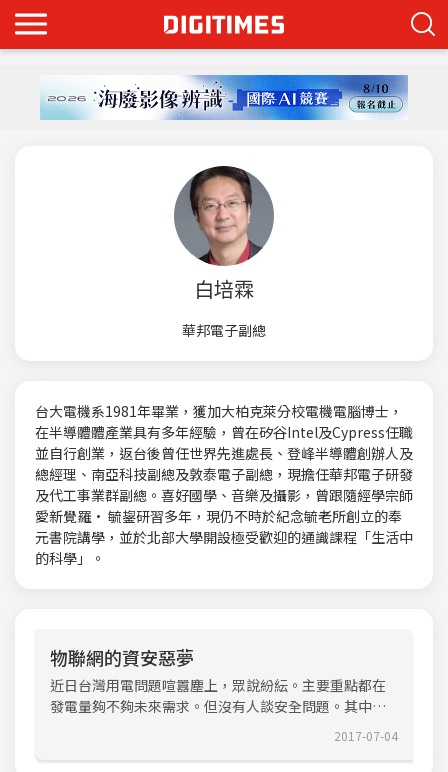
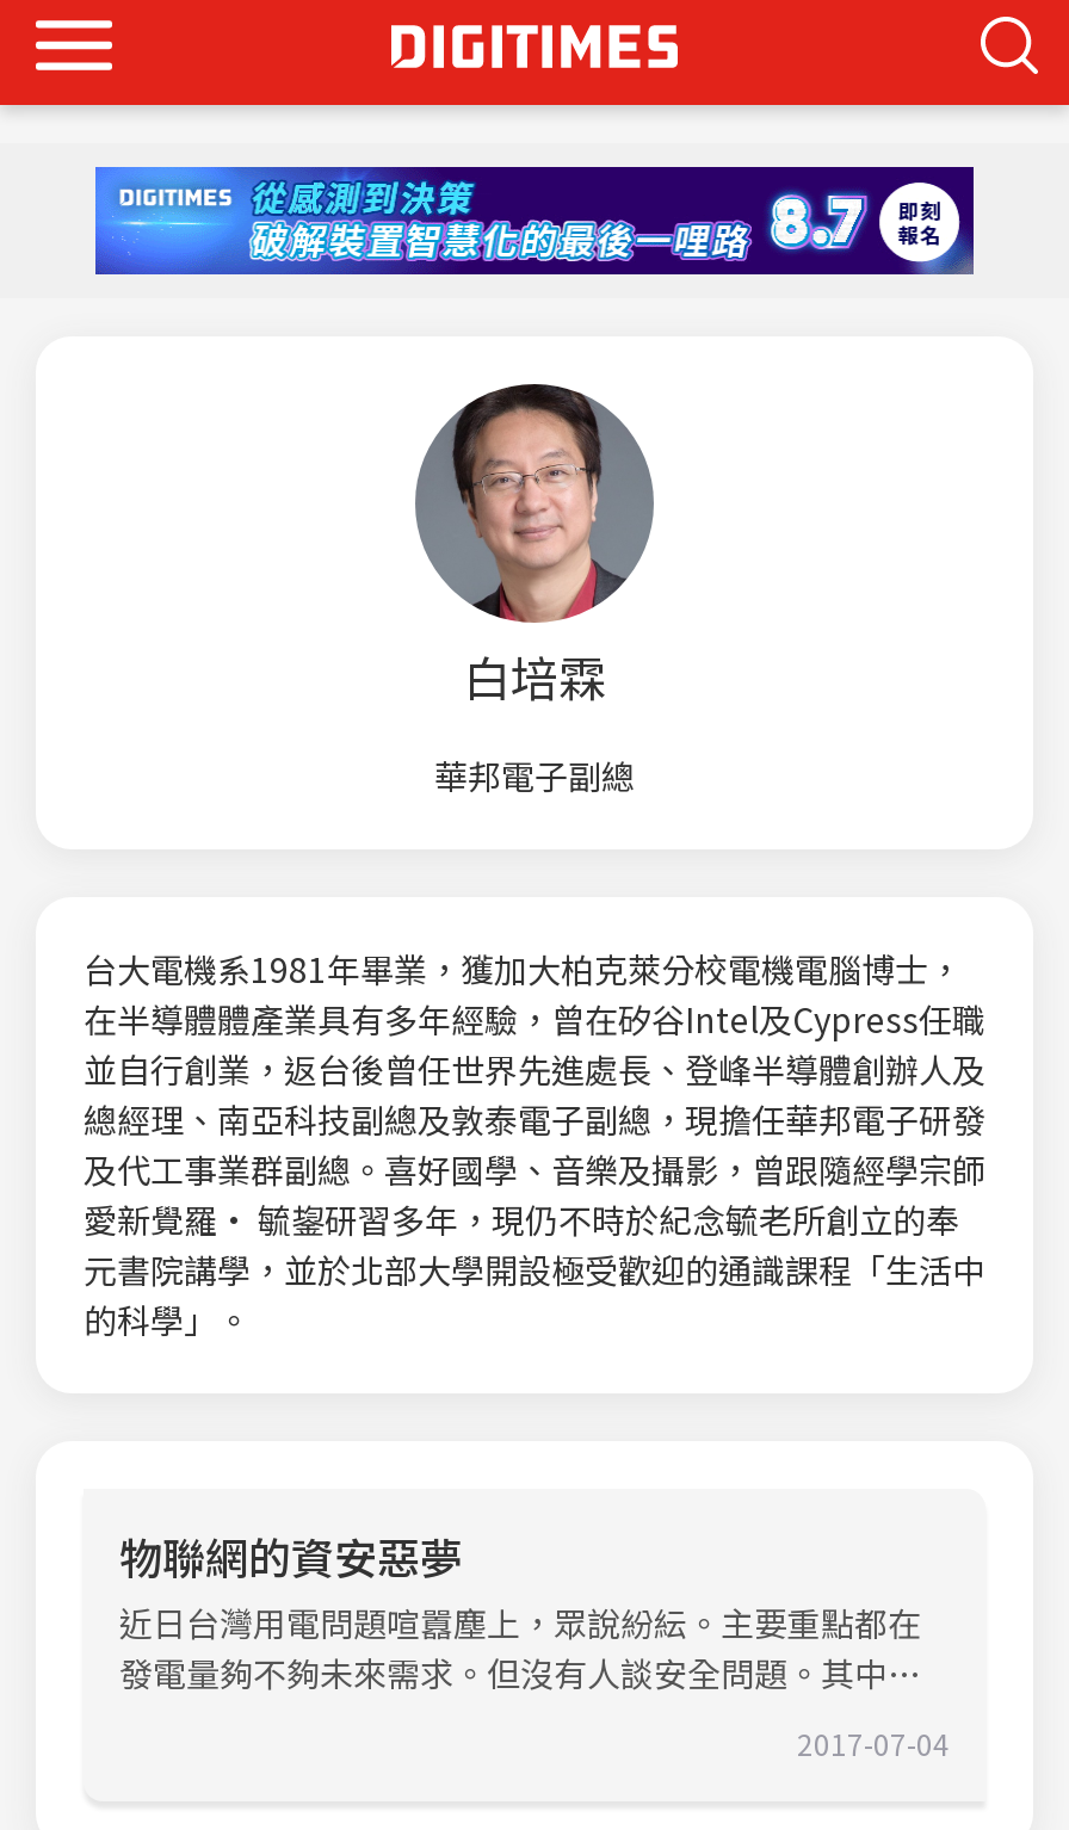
- [image]
+ [image]
